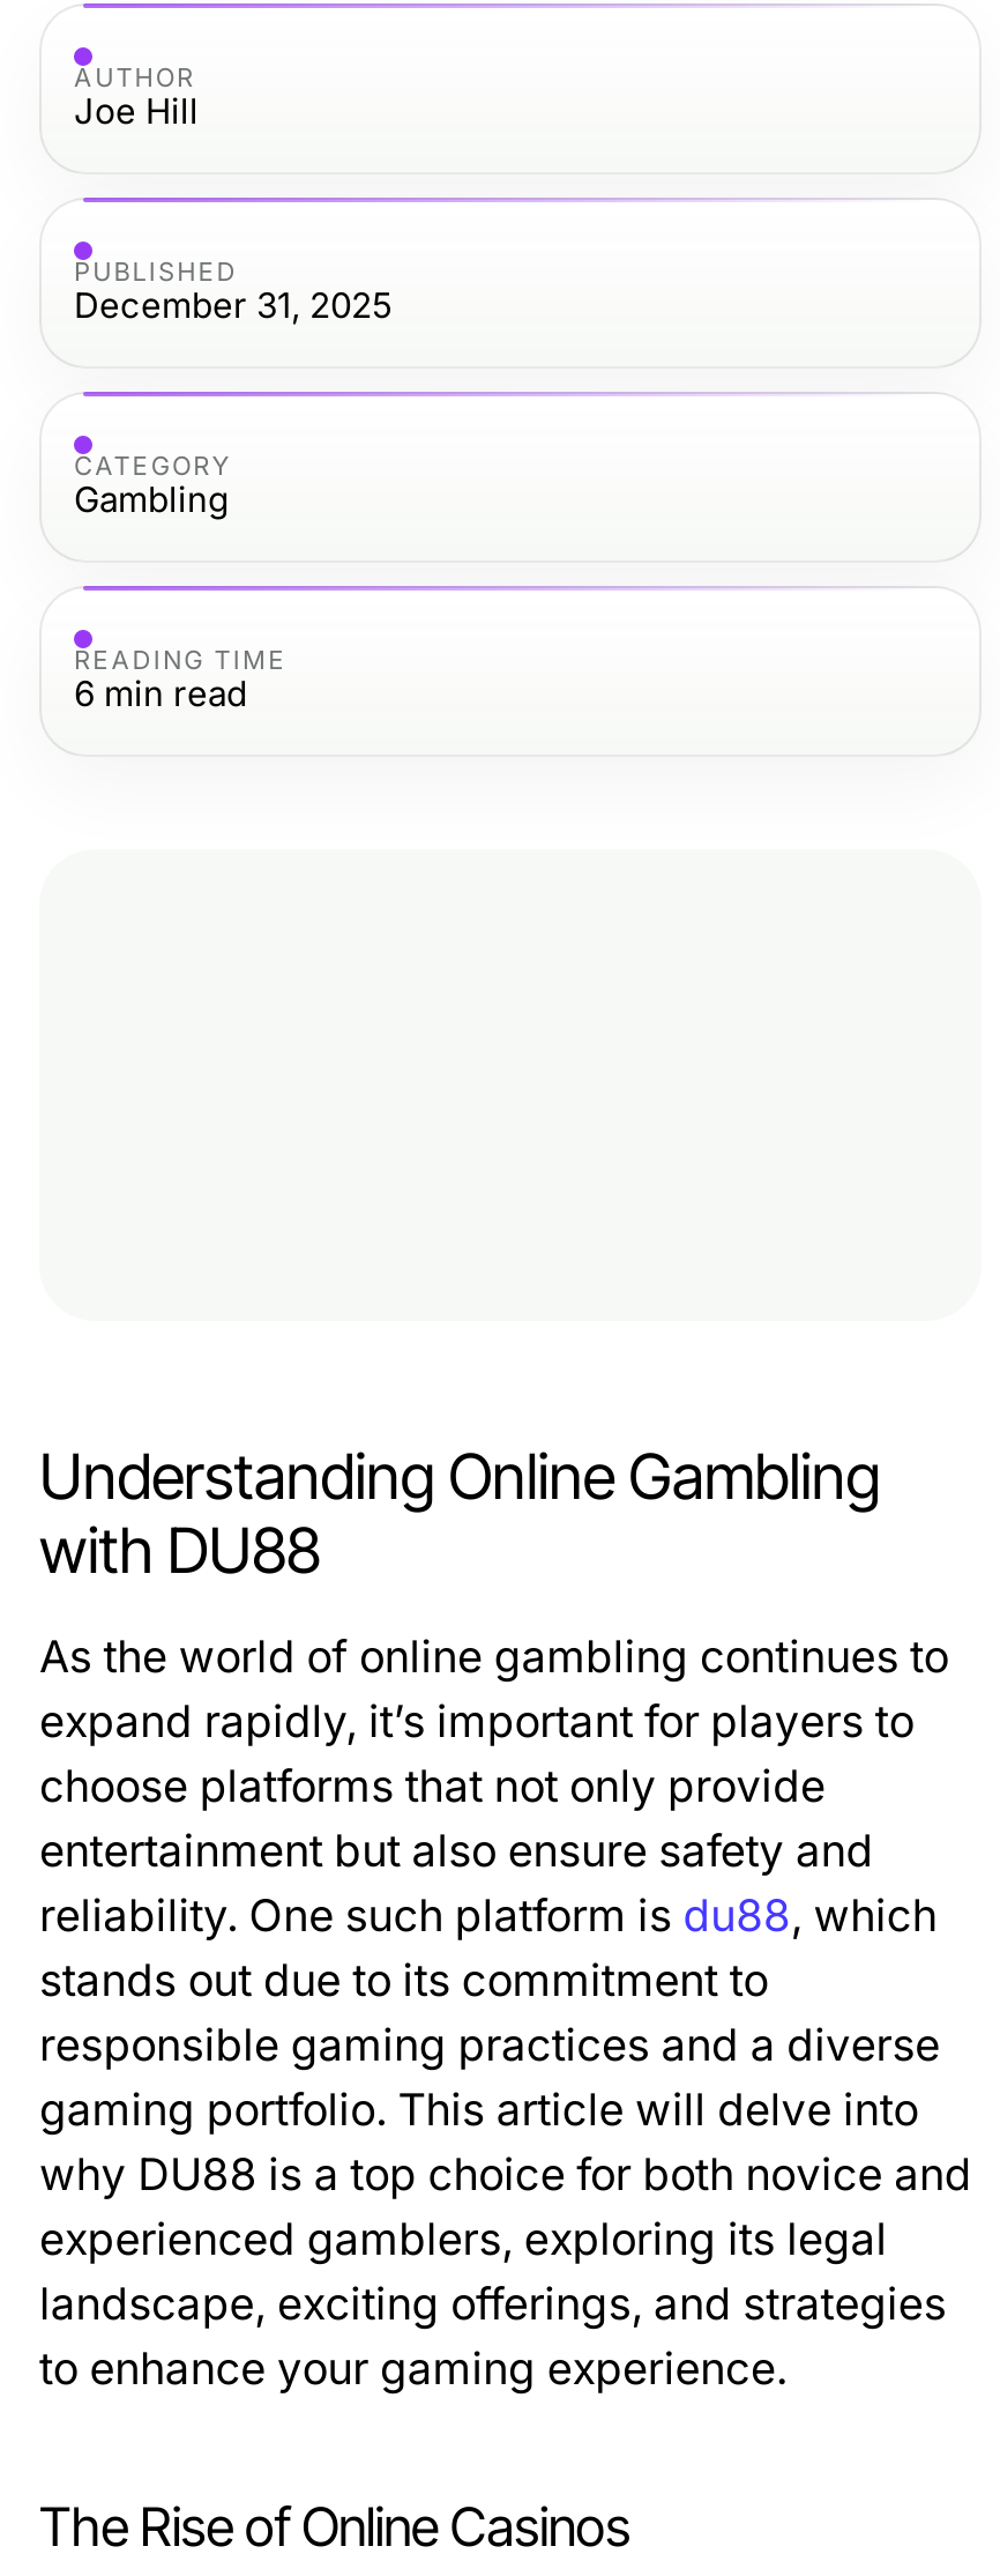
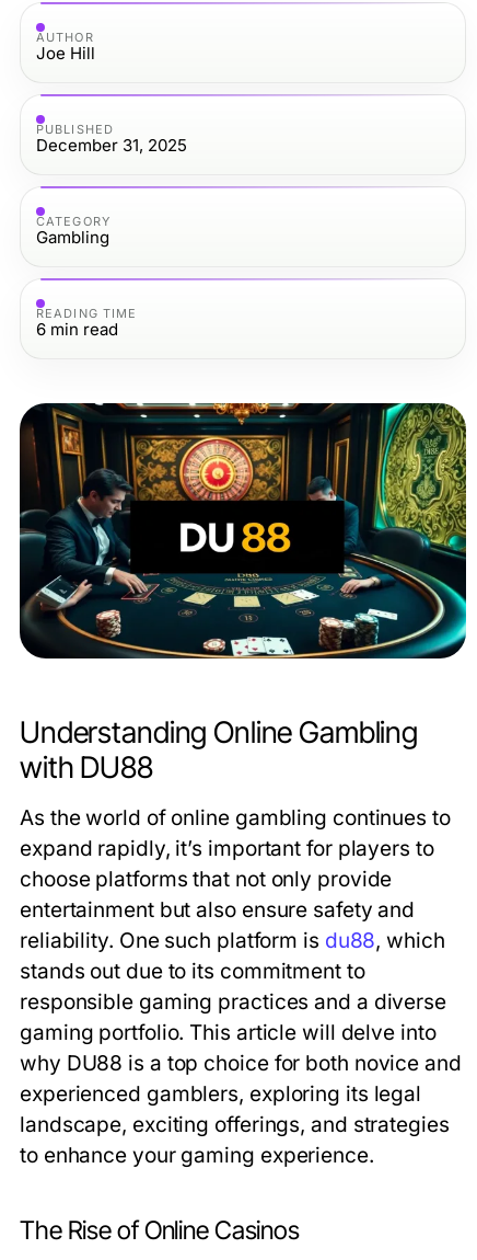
+ [image]
